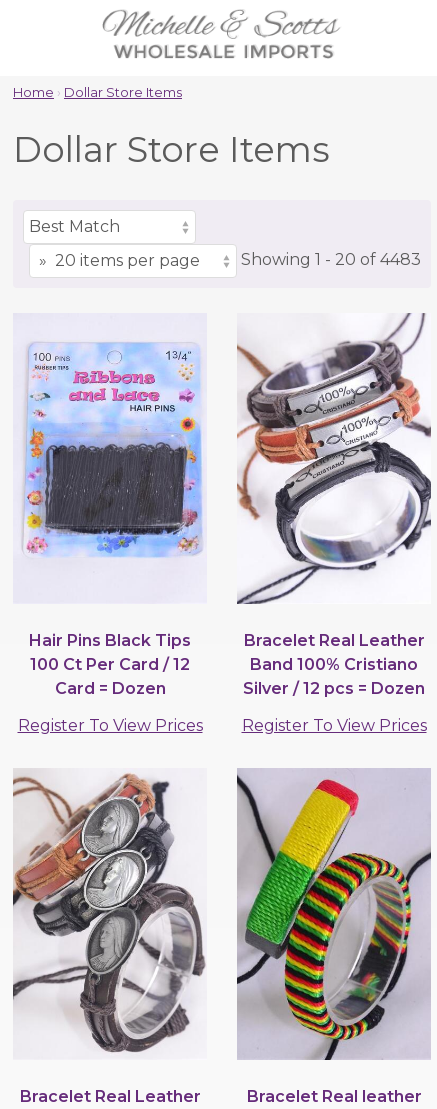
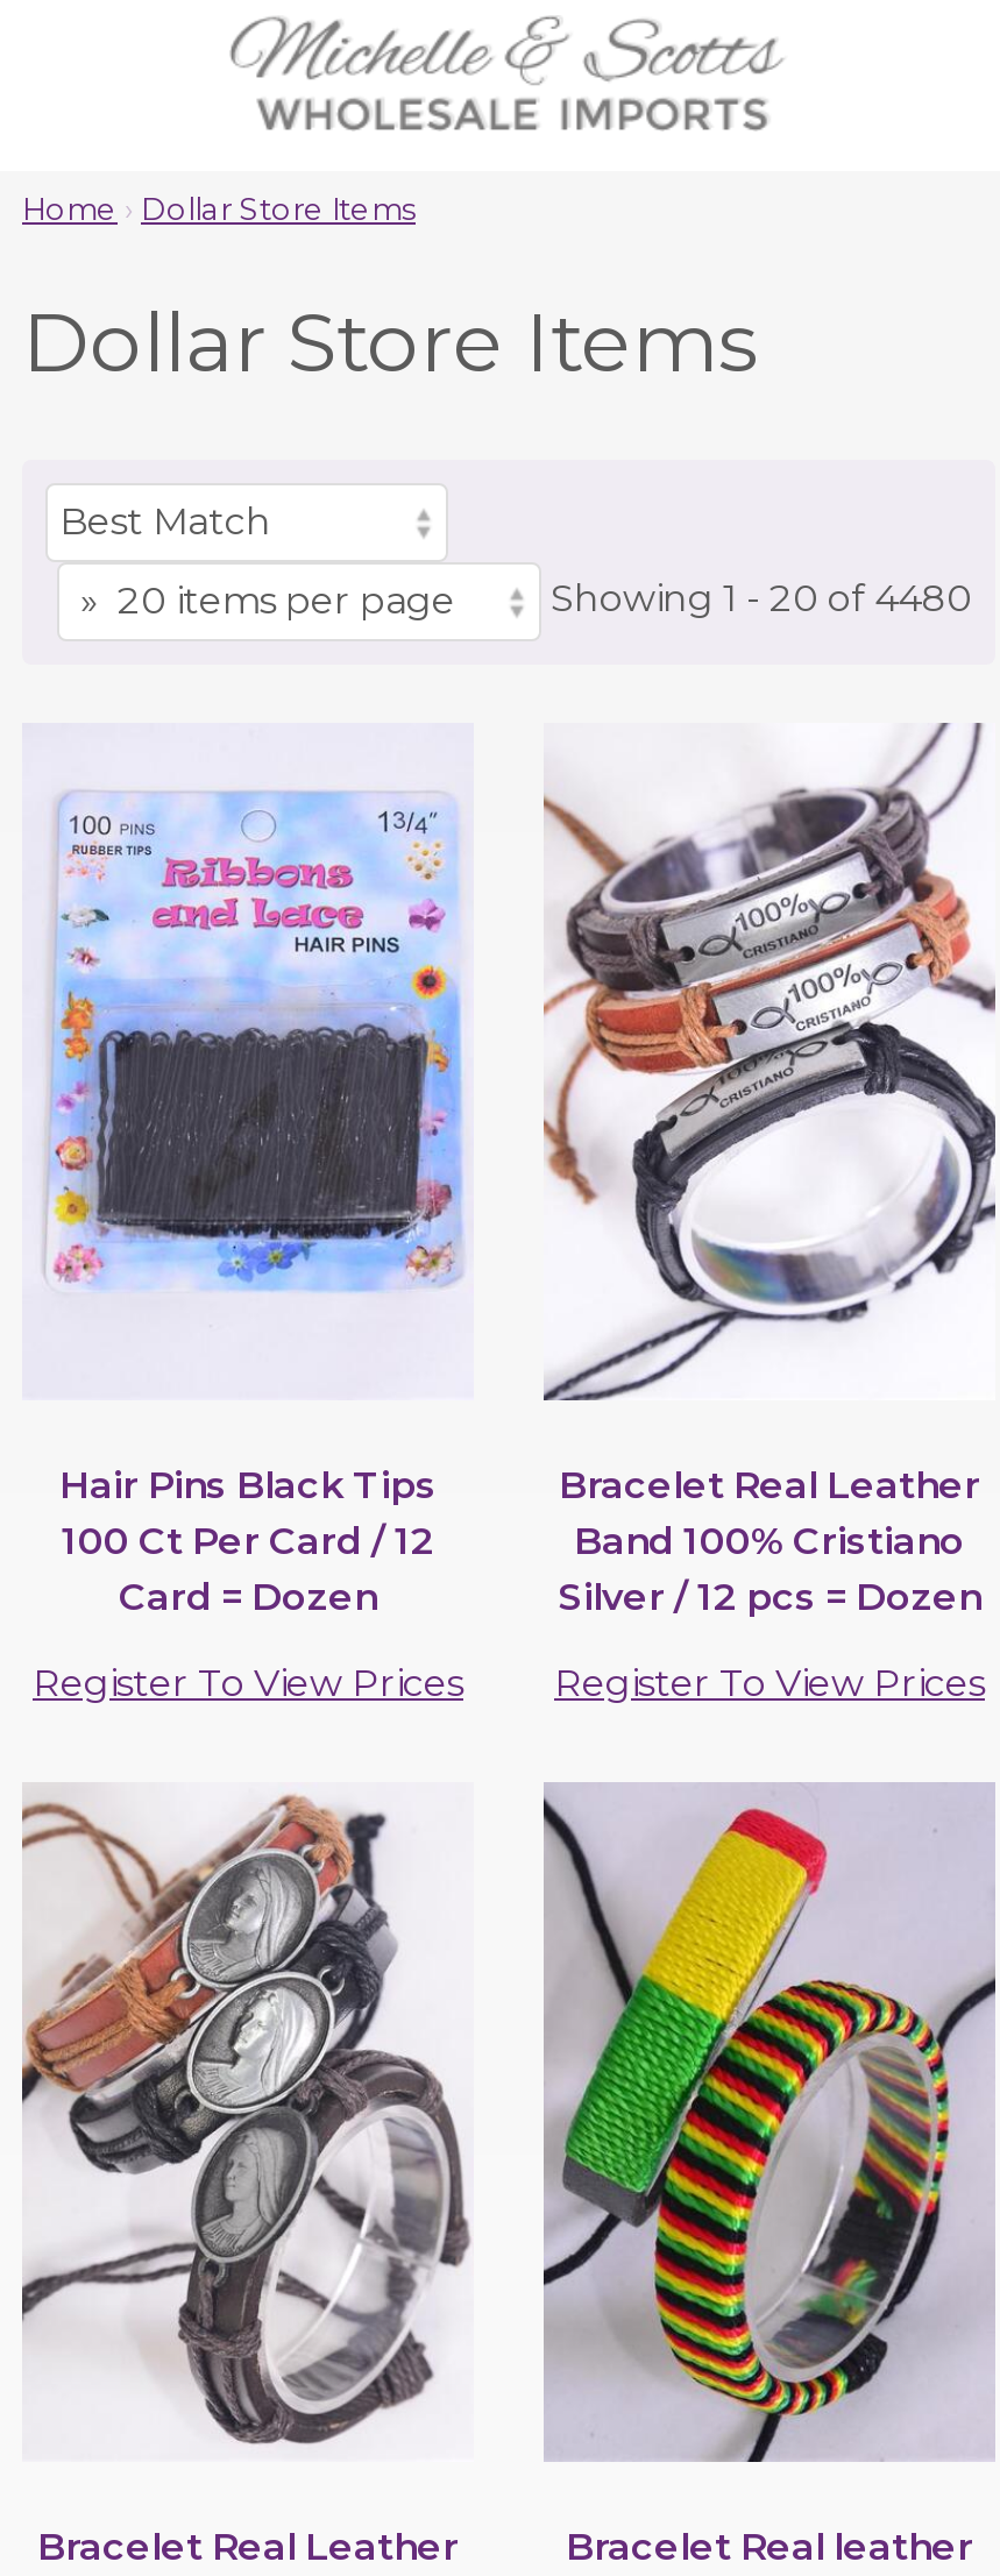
- Showing 1 - 20 of 4483
+ Showing 1 - 20 of 4480
